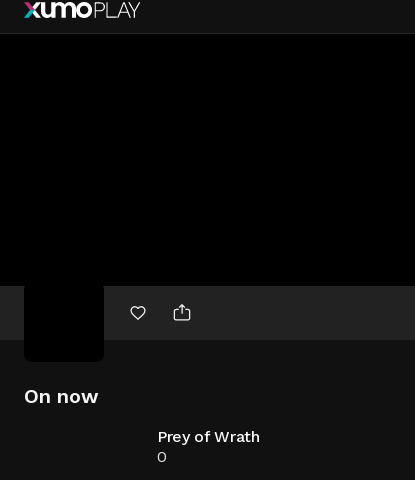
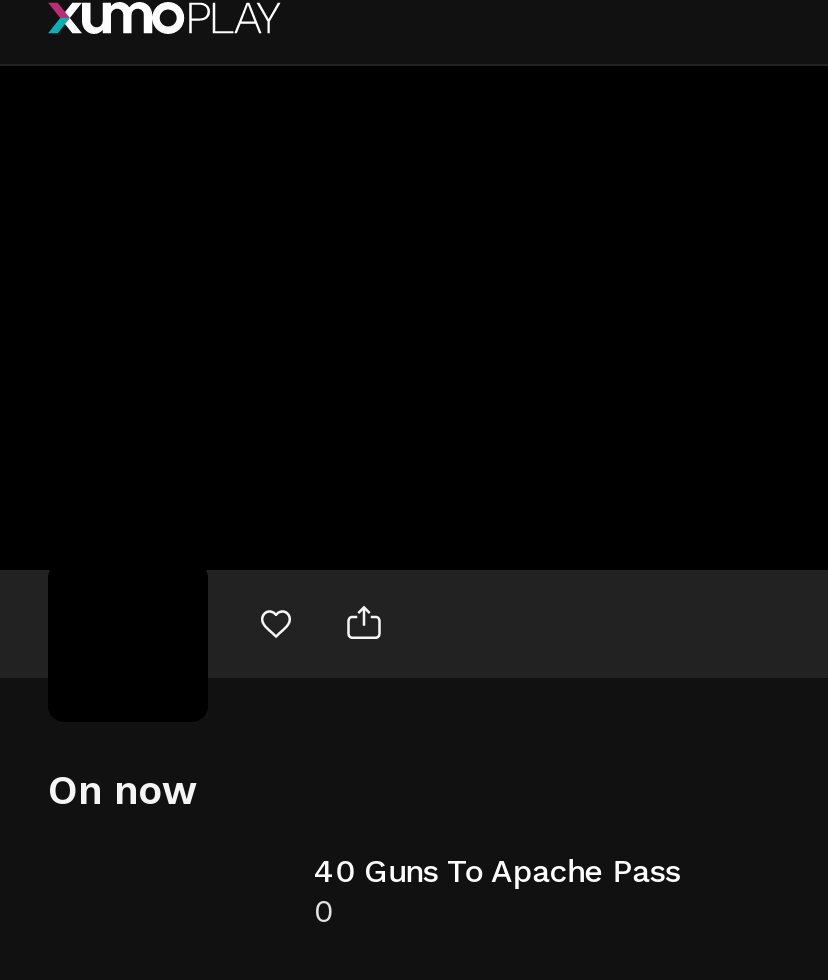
- Prey of Wrath
+ 40 Guns To Apache Pass
